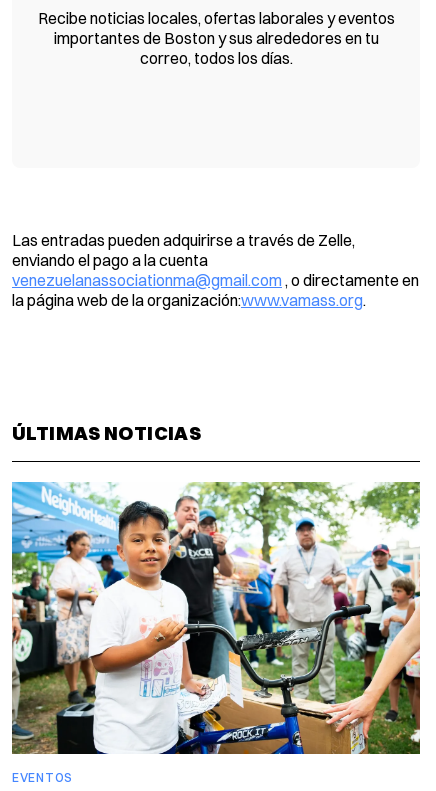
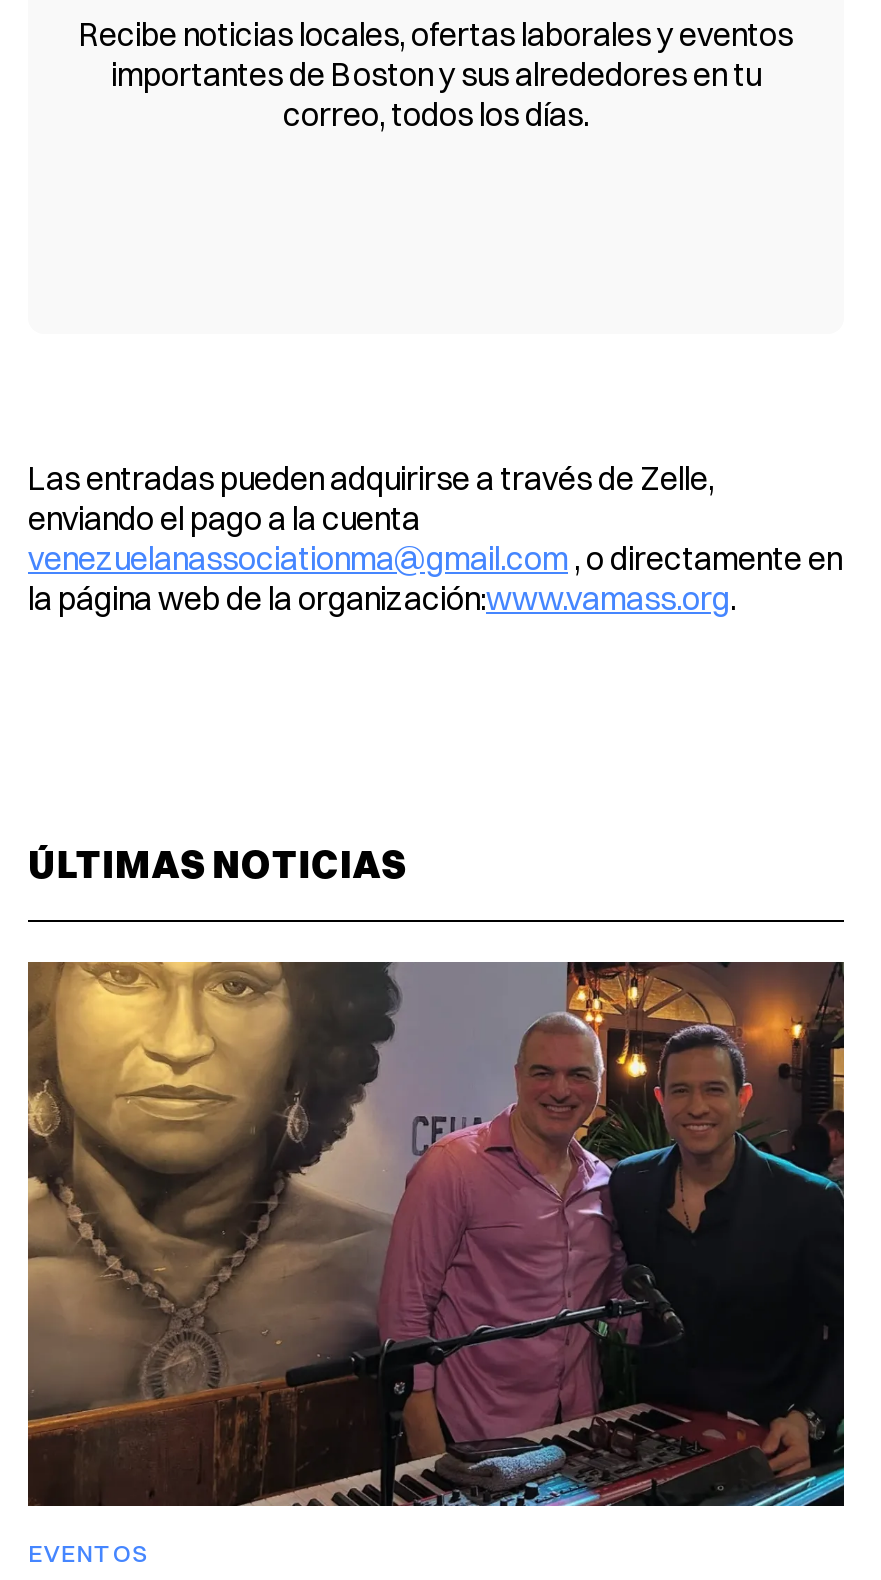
- [image]
+ [image]
